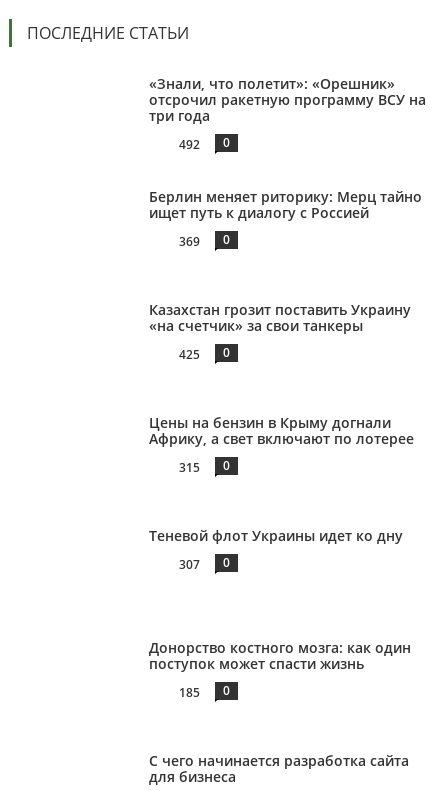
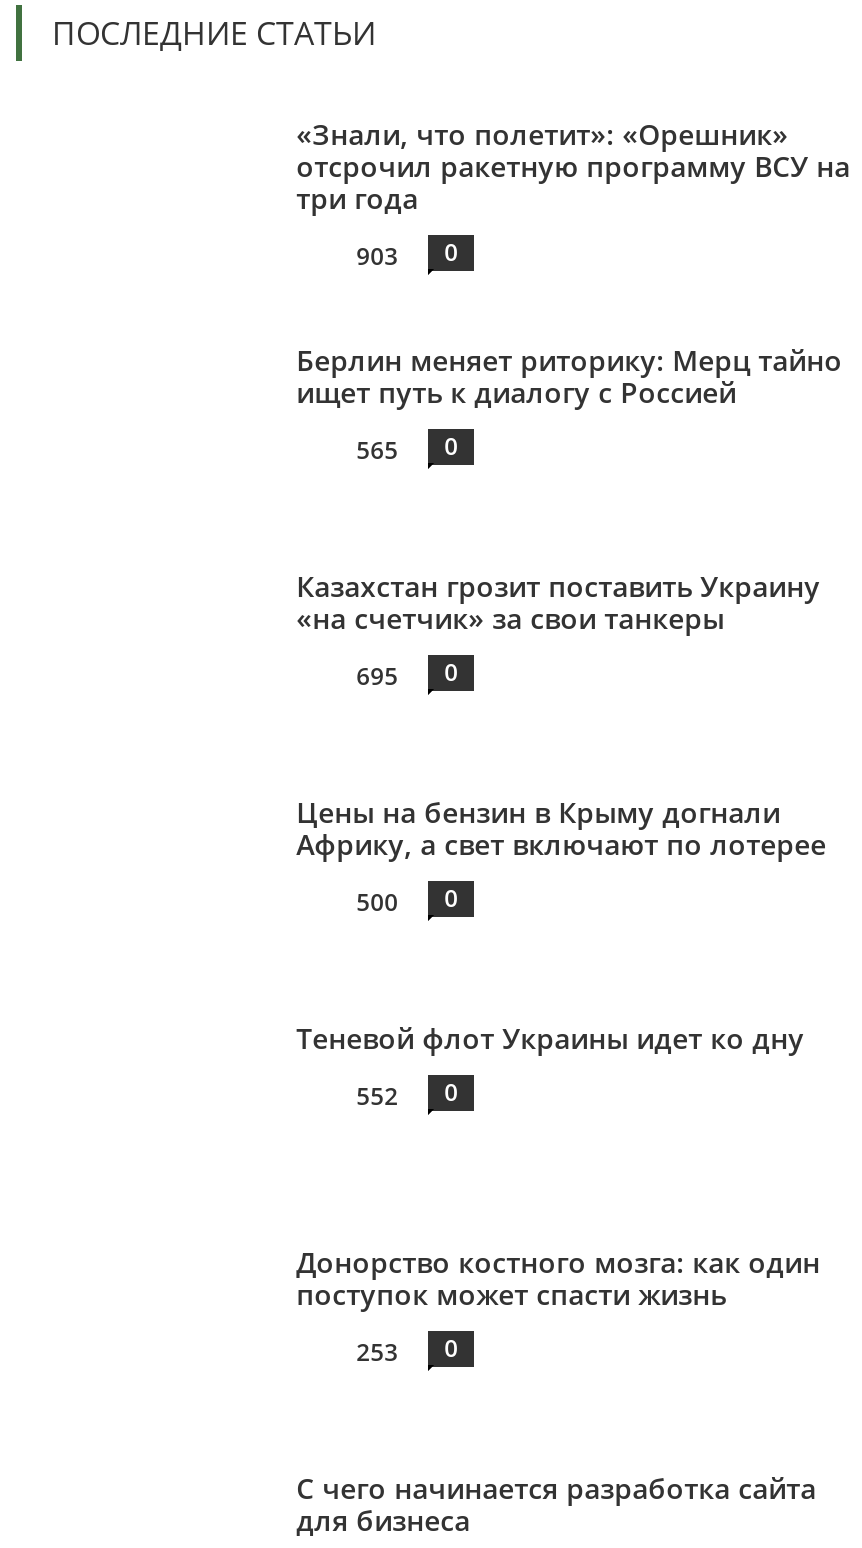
- 492 0
+ 903 0

- 369 0
+ 565 0

- 425 0
+ 695 0

- 315
+ 500

- 307
+ 552

- 185 0
+ 253 0
